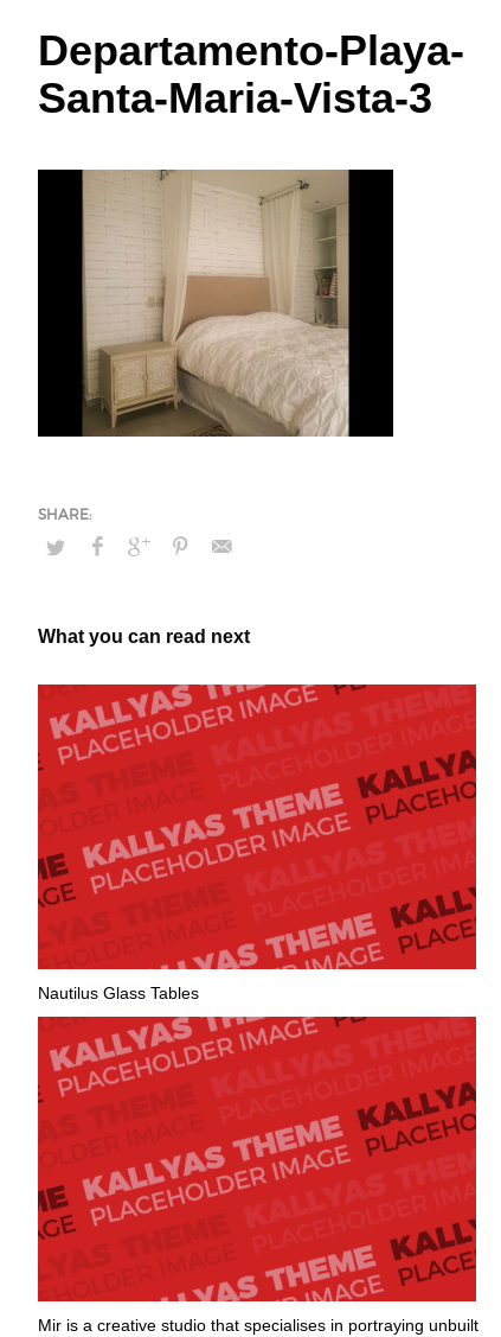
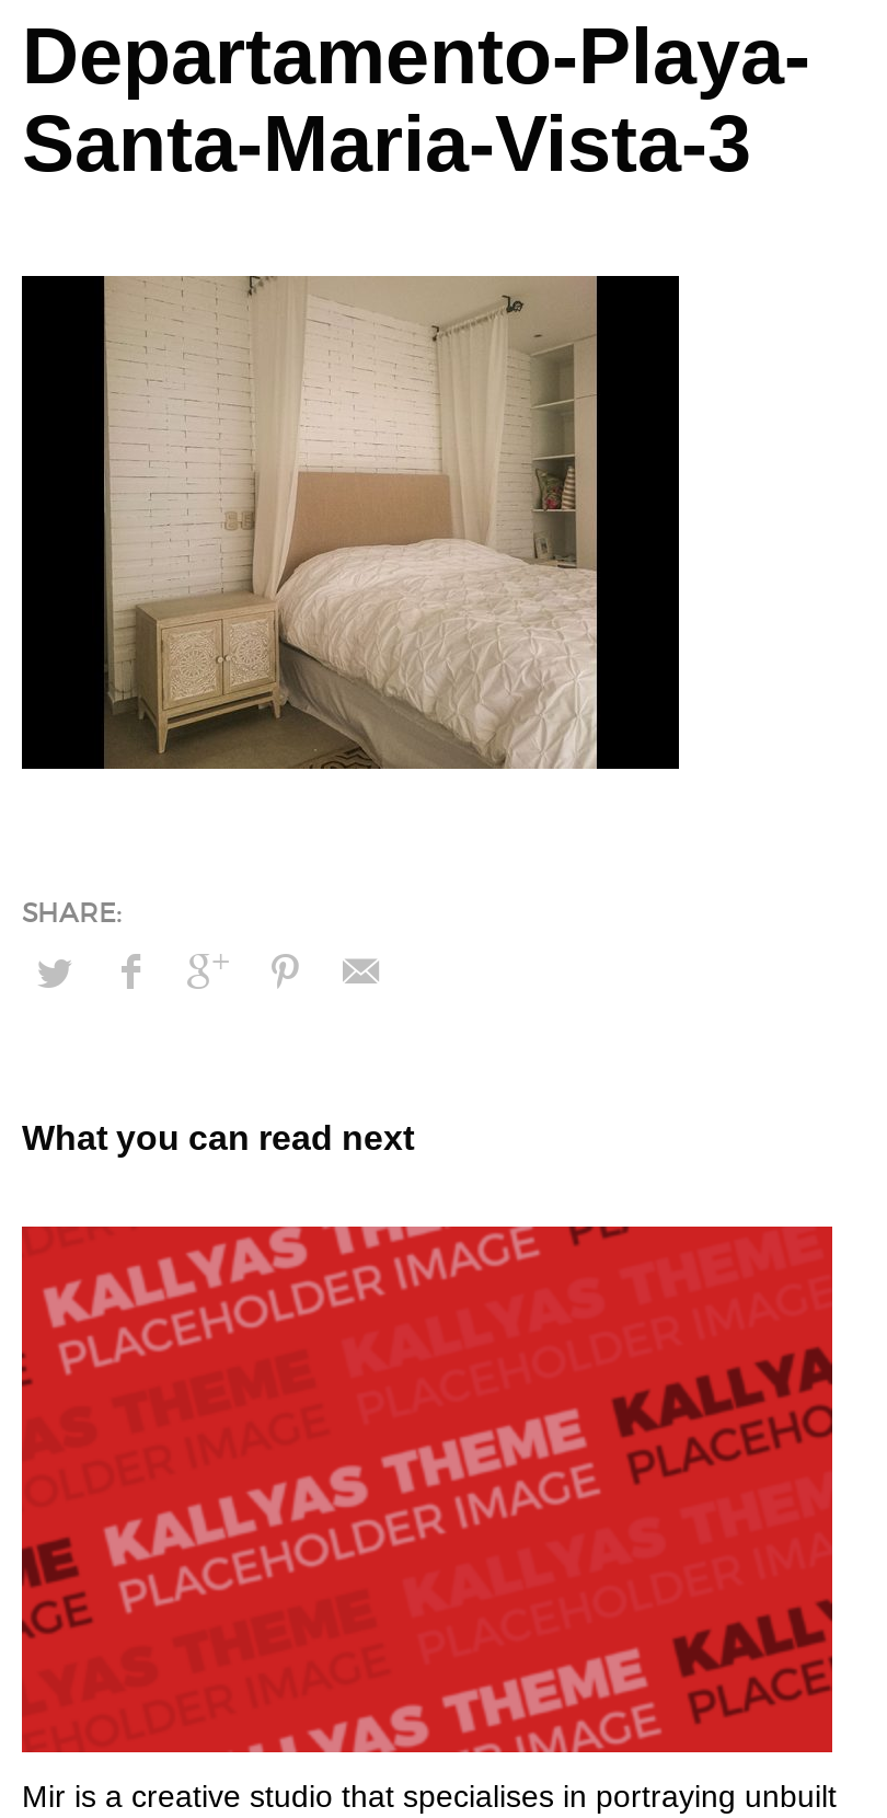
- Nautilus Glass Tables
